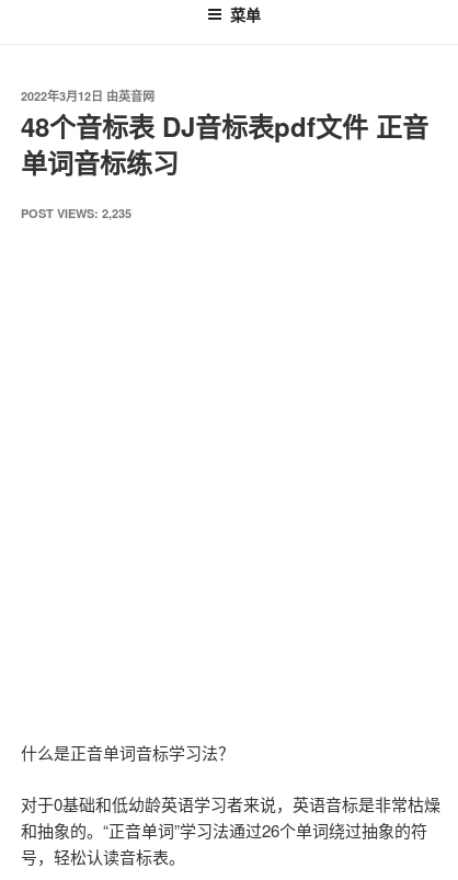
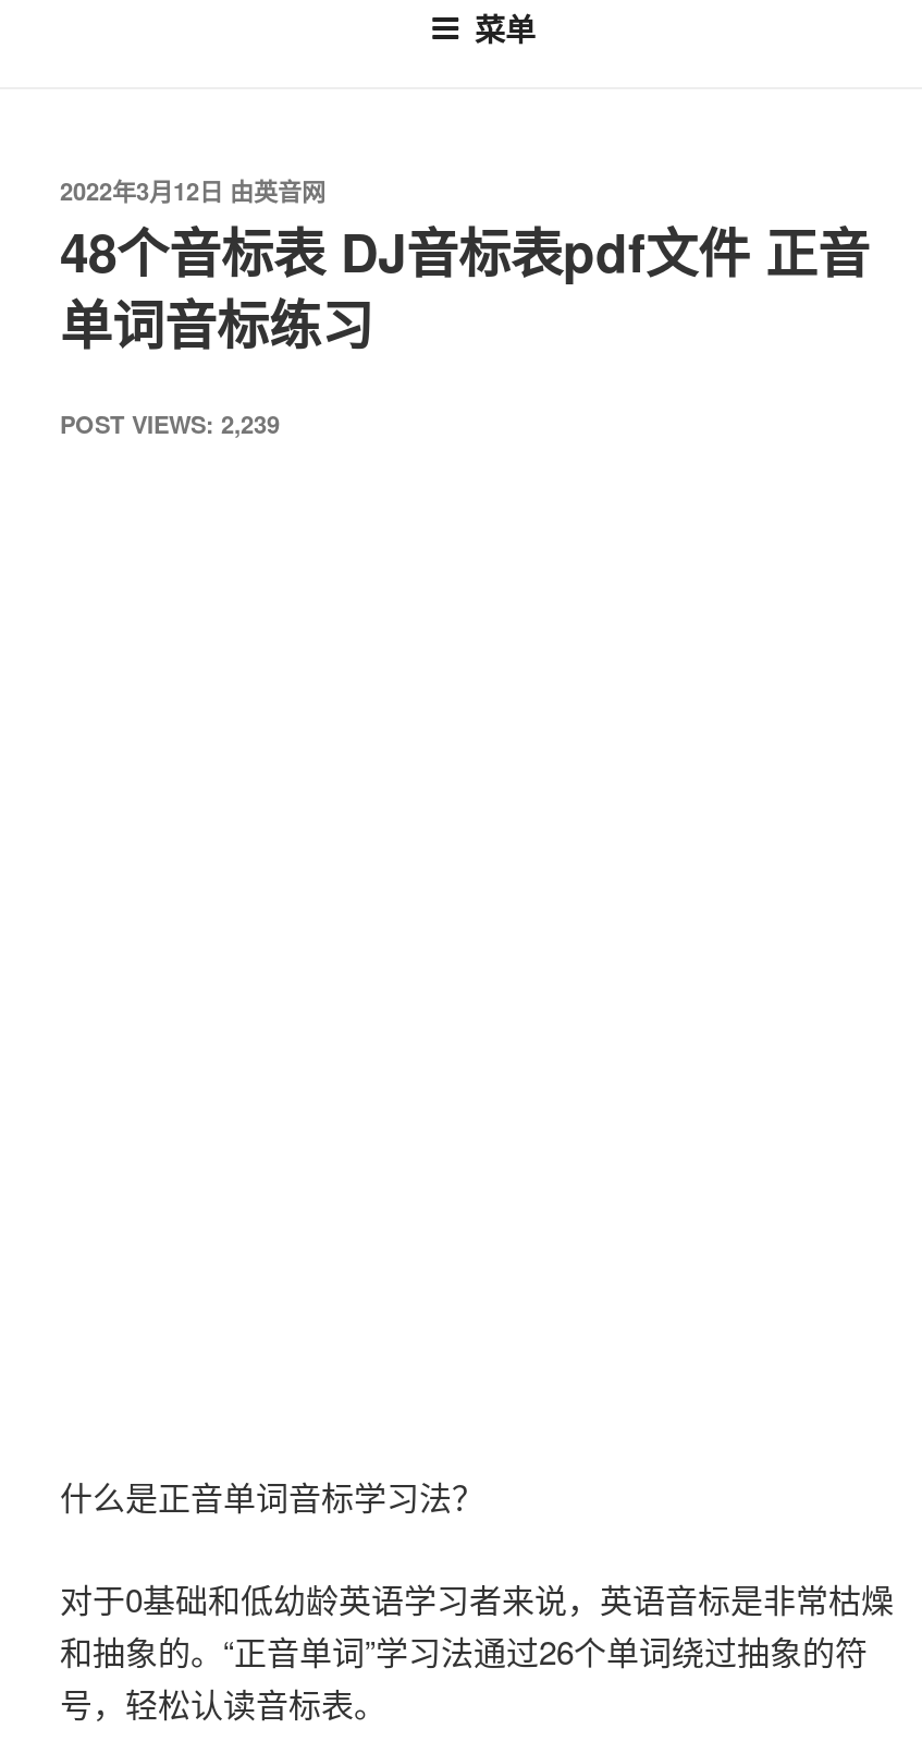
- POST VIEWS: 2,235
+ POST VIEWS: 2,239
